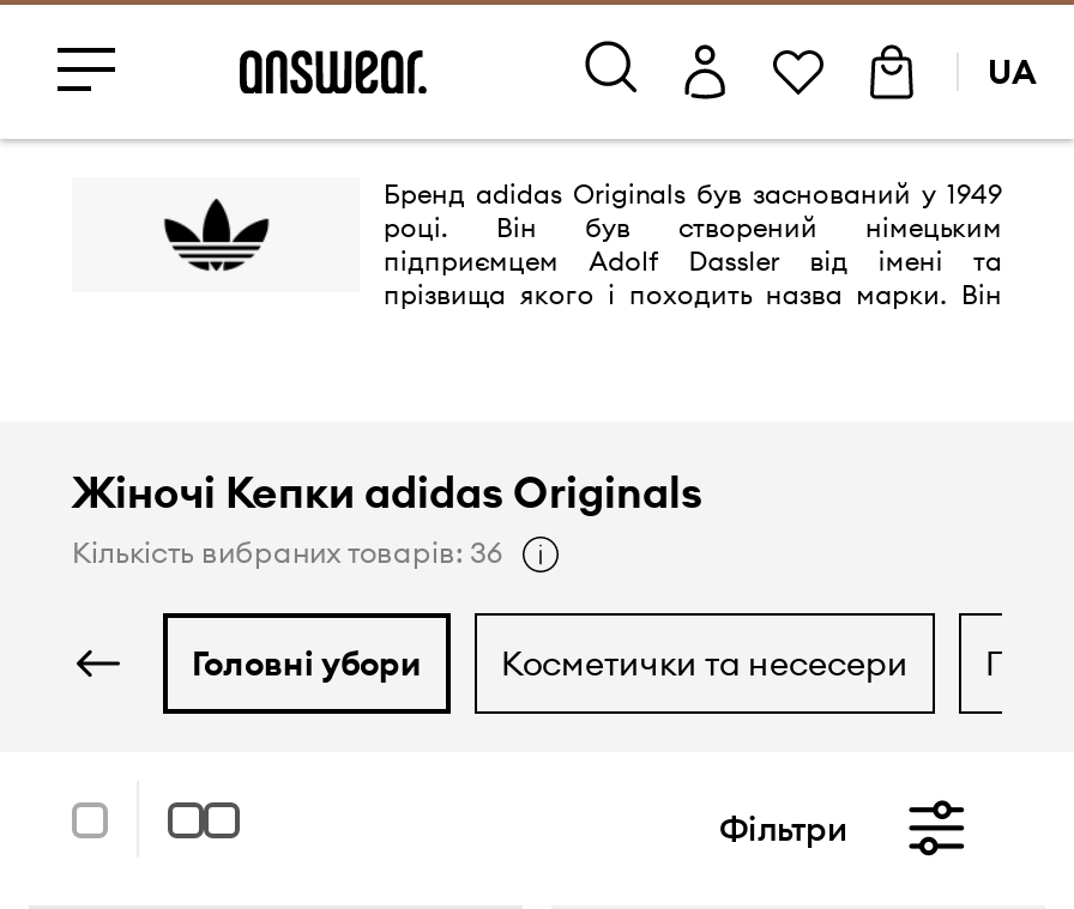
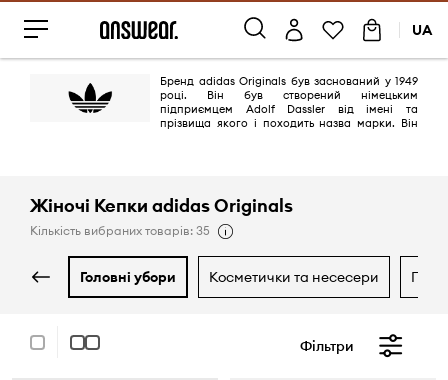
- Кількість вибраних товарів: 36
+ Кількість вибраних товарів: 35
